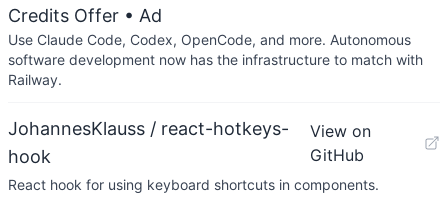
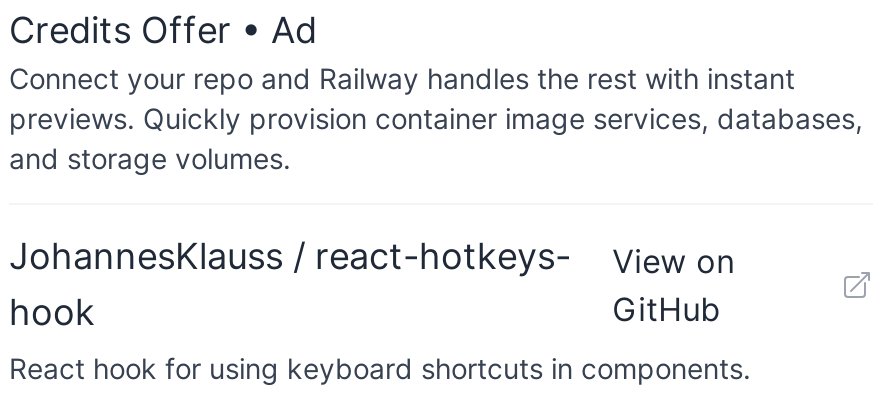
- Use Claude Code, Codex, OpenCode, and more. Autonomous
- software development now has the infrastructure to match with
- Railway.
+ Connect your repo and Railway handles the rest with instant
+ previews. Quickly provision container image services, databases,
+ and storage volumes.
